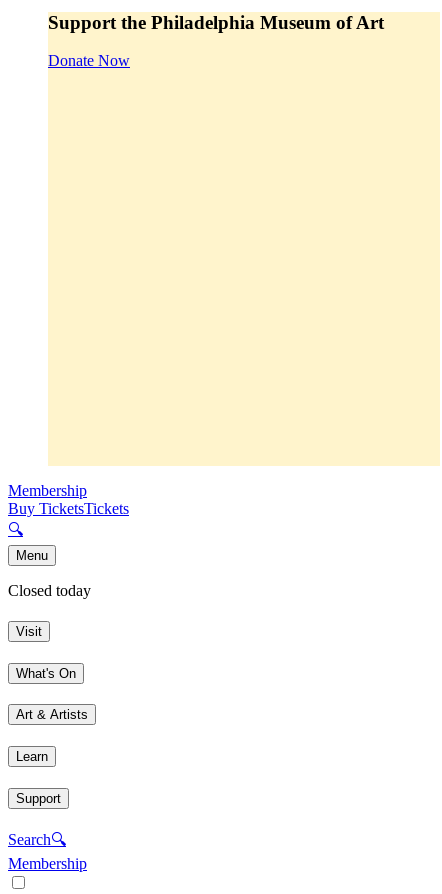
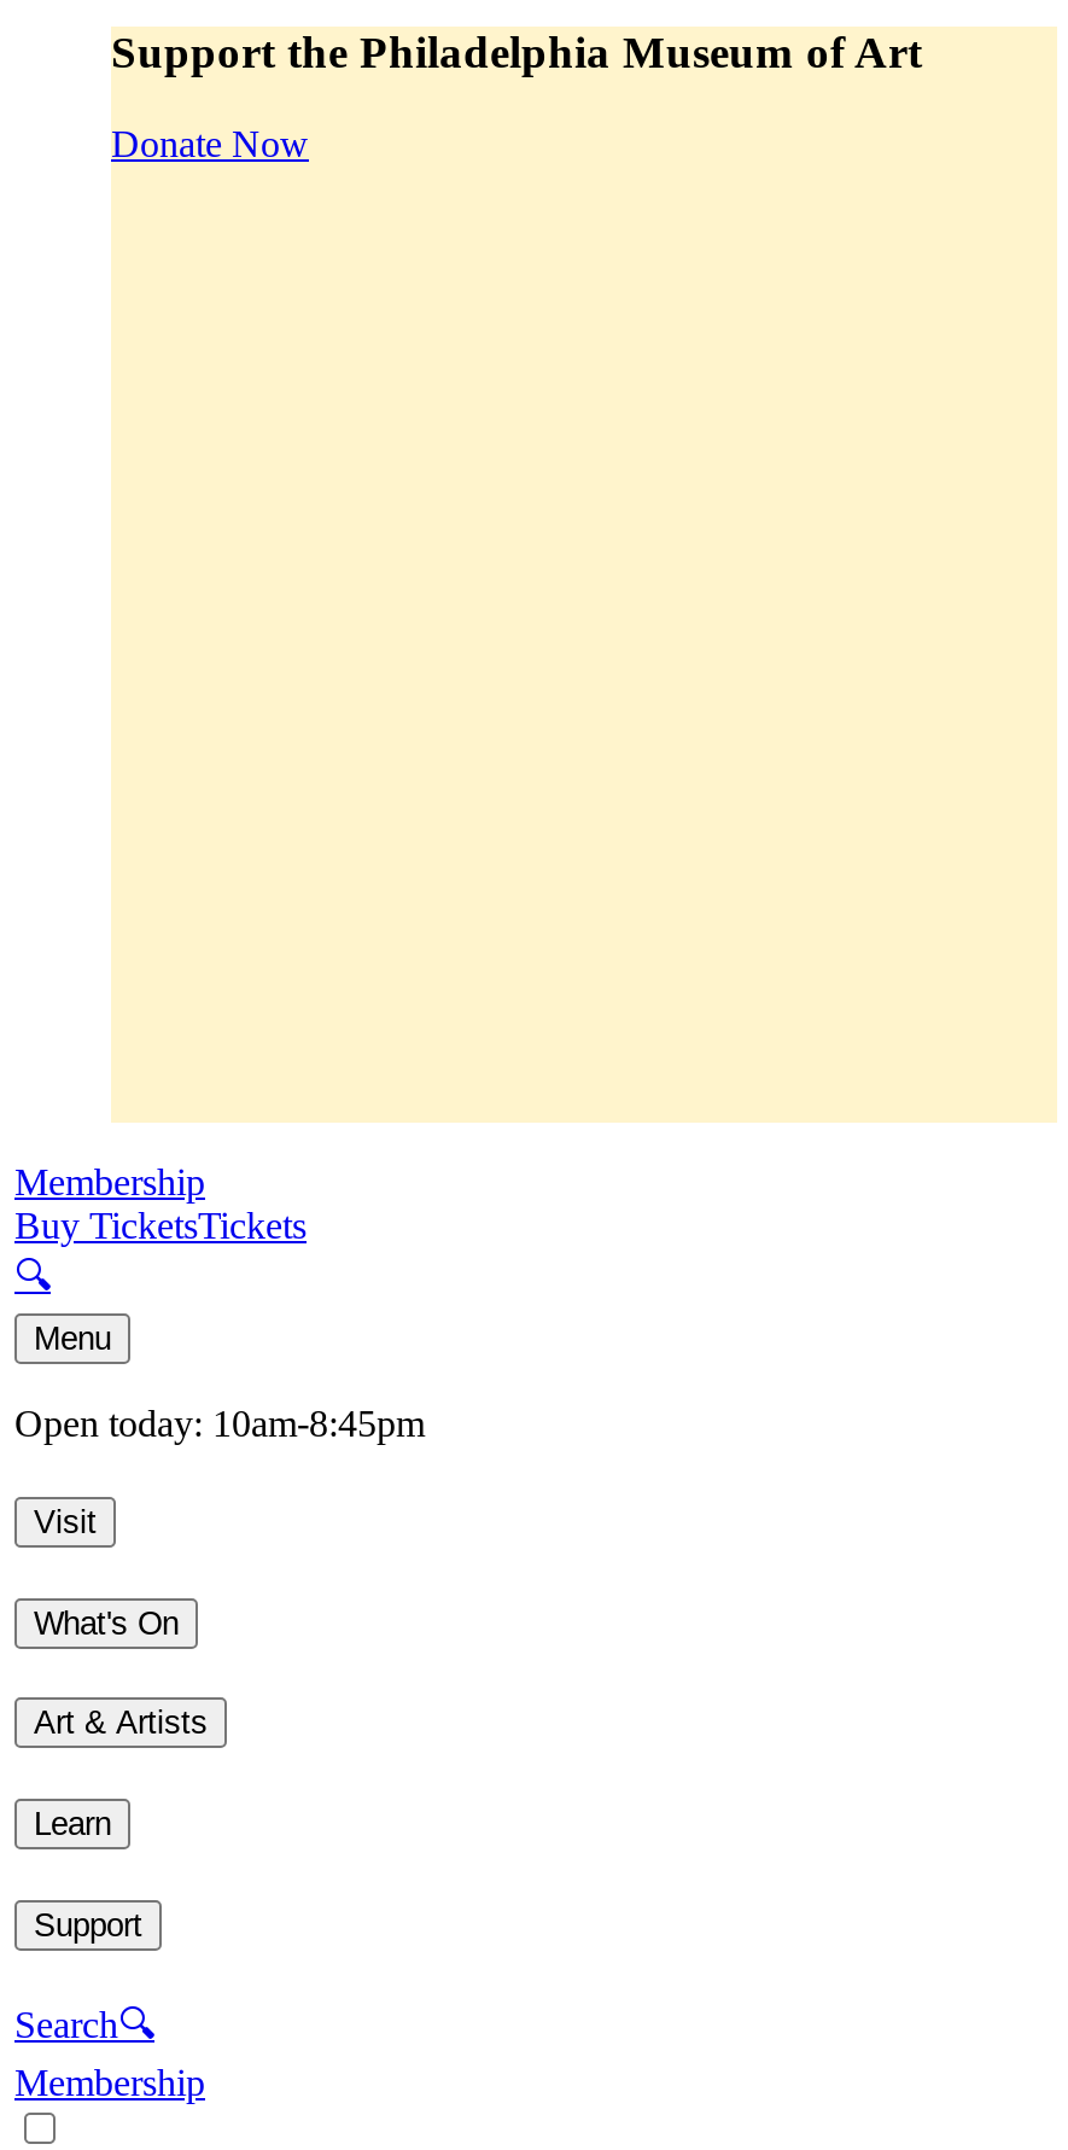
- Closed today
+ Open today: 10am-8:45pm
